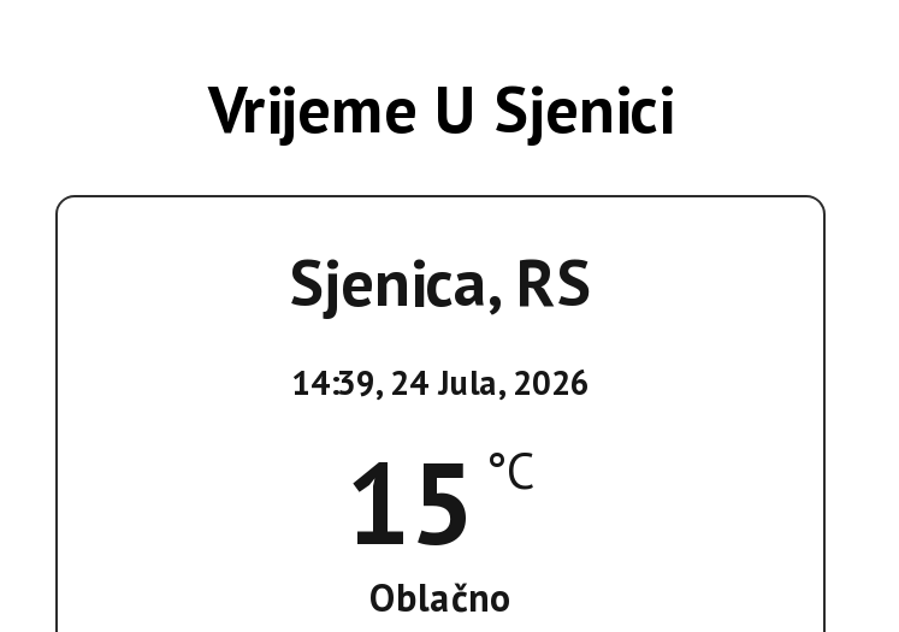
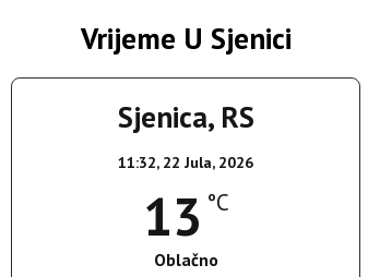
- 14:39, 24 Jula, 2026
+ 11:32, 22 Jula, 2026

- 15 °C
+ 13 °C
